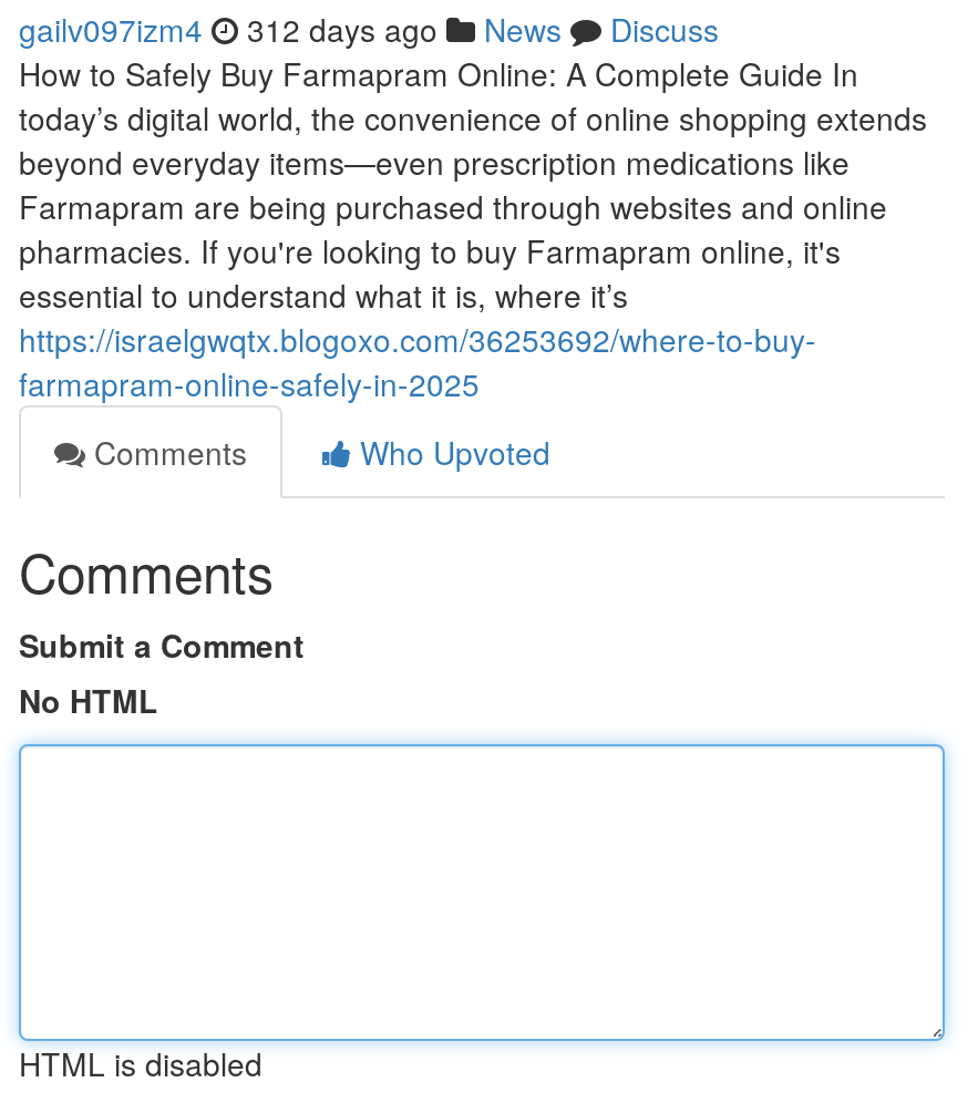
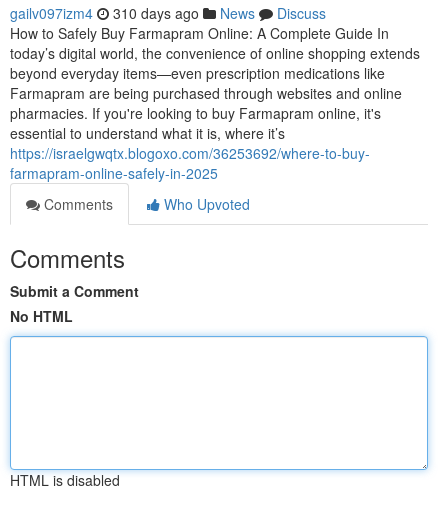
- gailv097izm4 312 days ago News Discuss
+ gailv097izm4 310 days ago News Discuss
